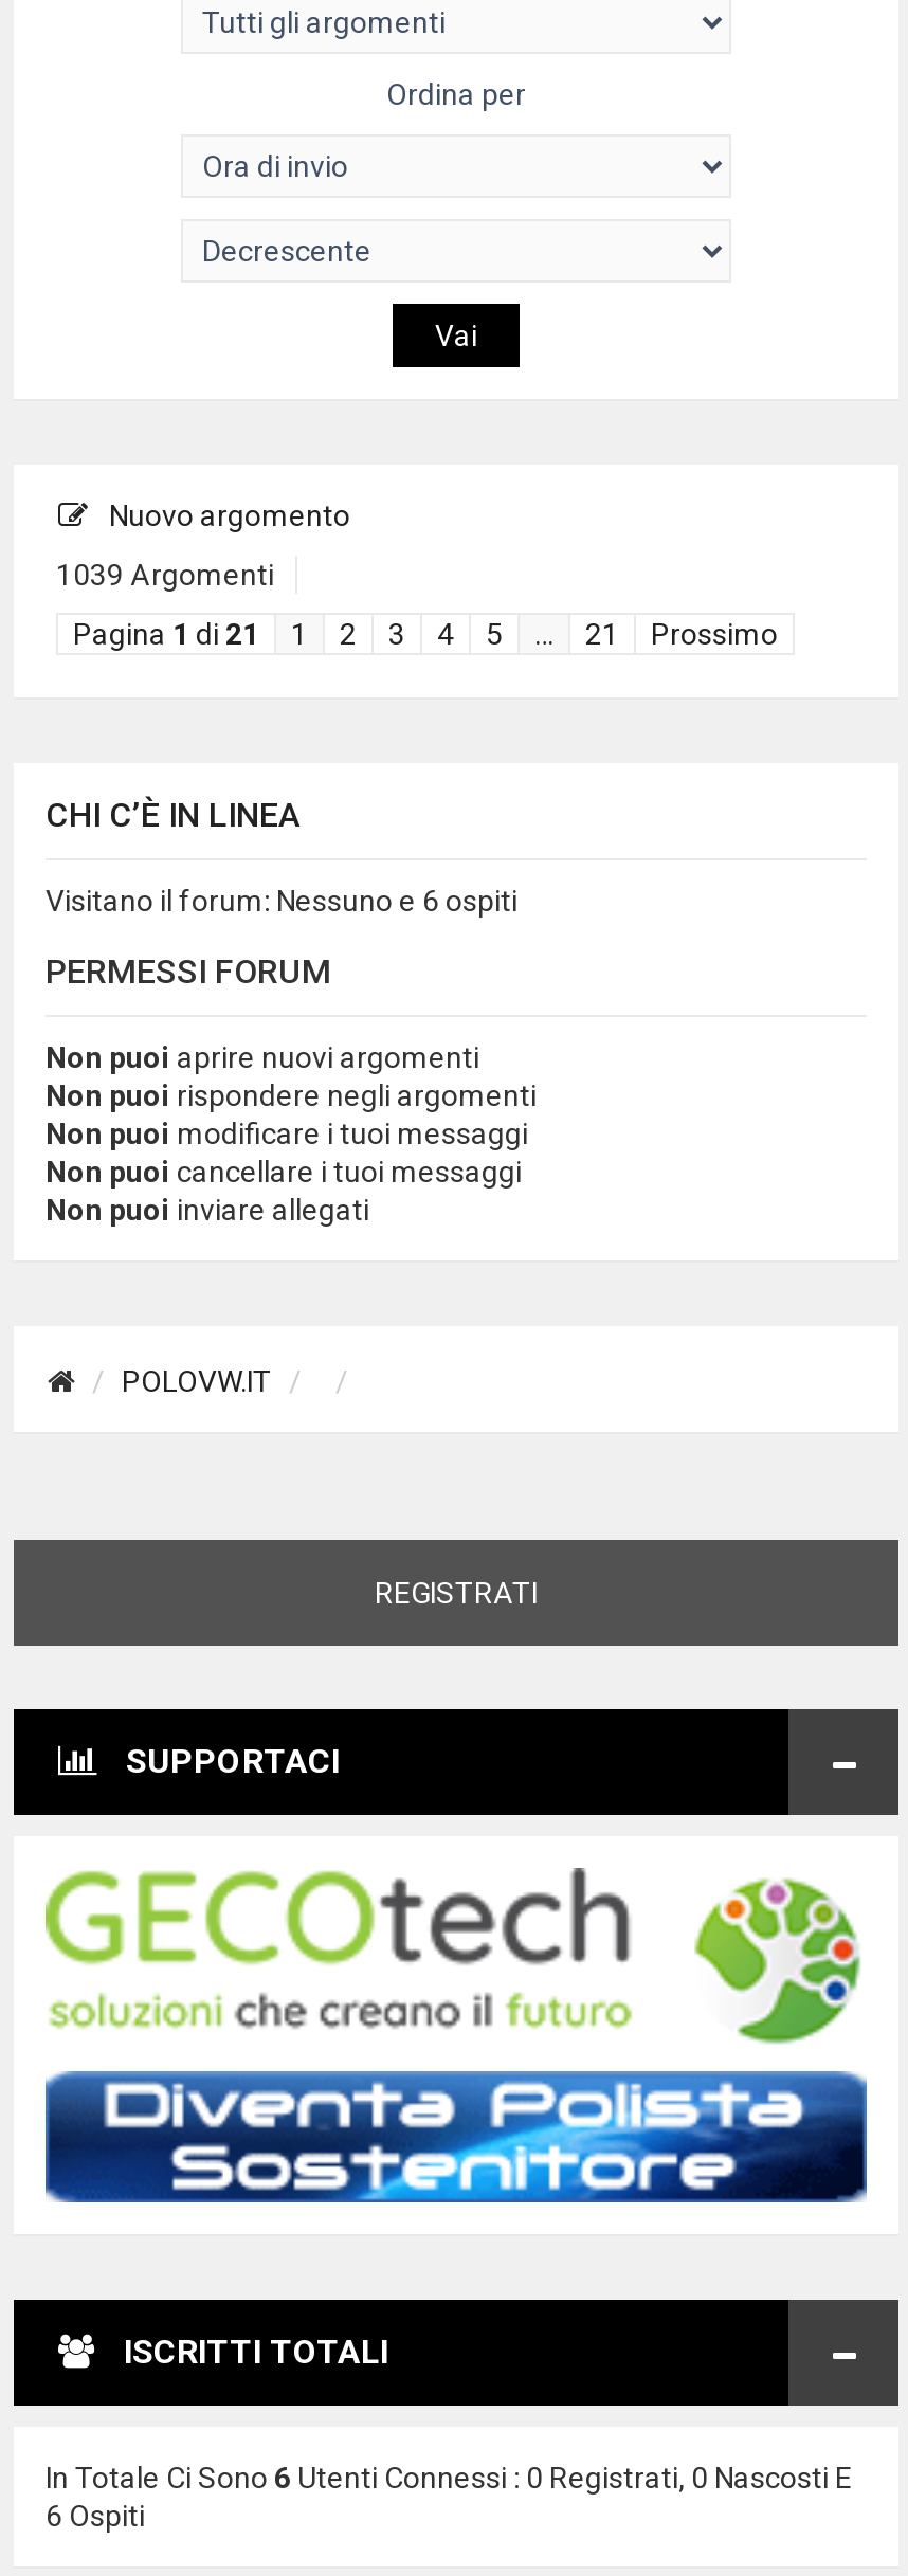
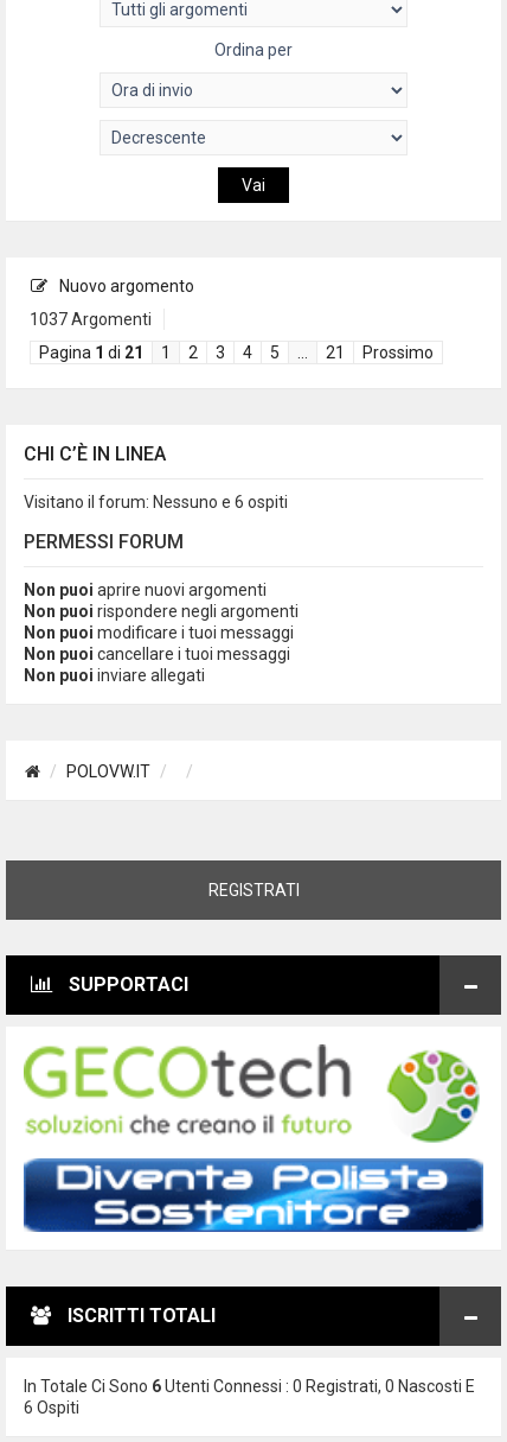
- 1039 Argomenti
+ 1037 Argomenti
